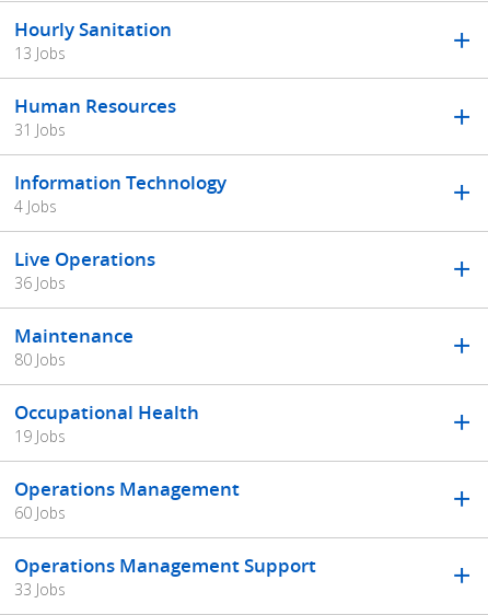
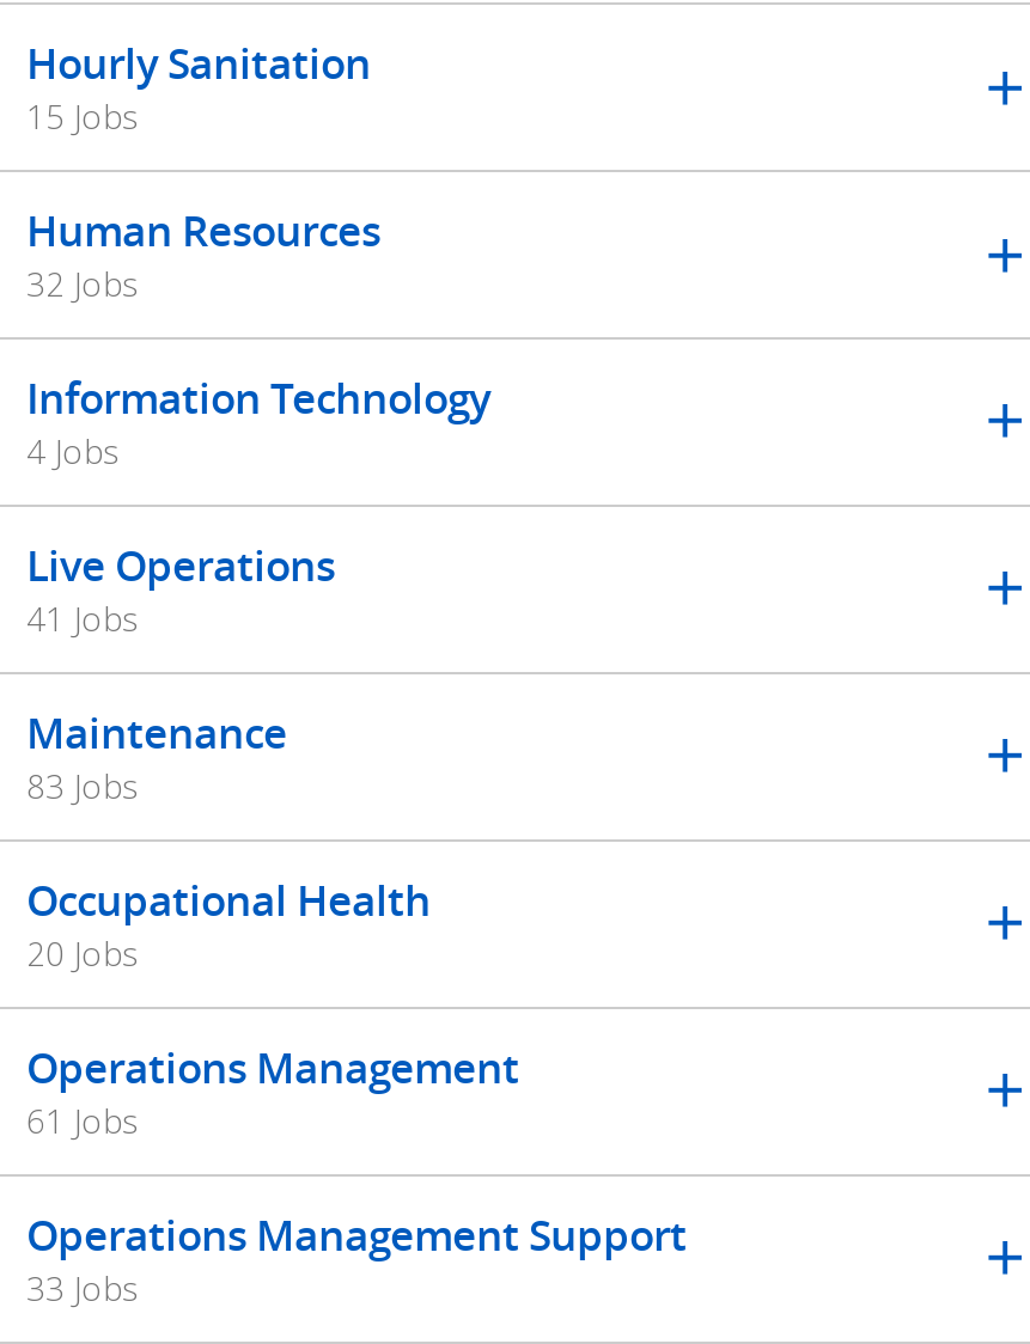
- 13 Jobs
+ 15 Jobs

- 31 Jobs
+ 32 Jobs

- 36 Jobs
+ 41 Jobs

- 80 Jobs
+ 83 Jobs

- 19 Jobs
+ 20 Jobs

- 60 Jobs
+ 61 Jobs
